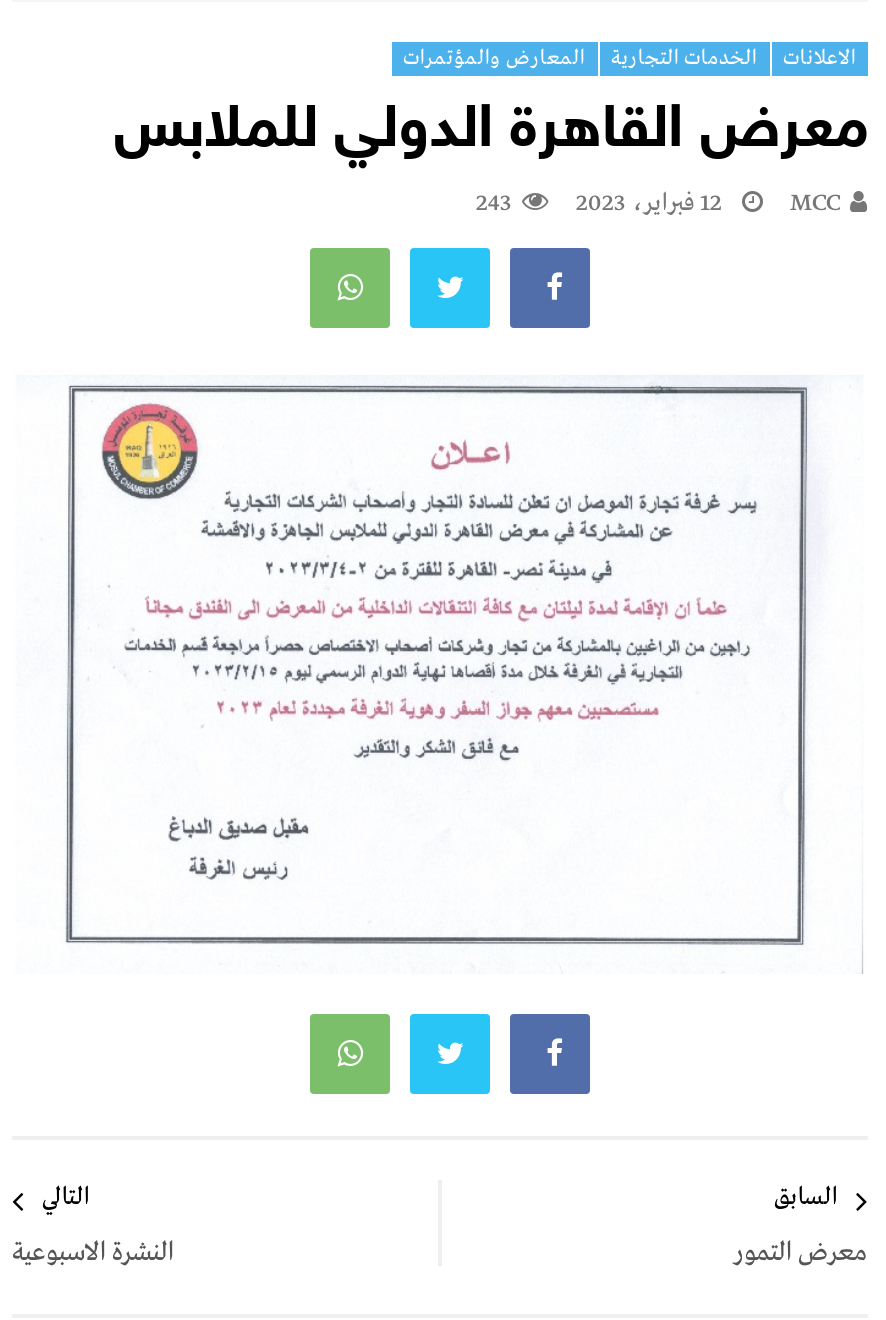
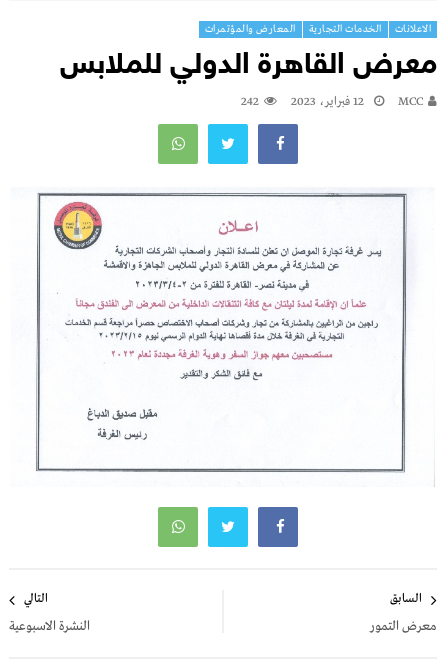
- 243
+ 242
